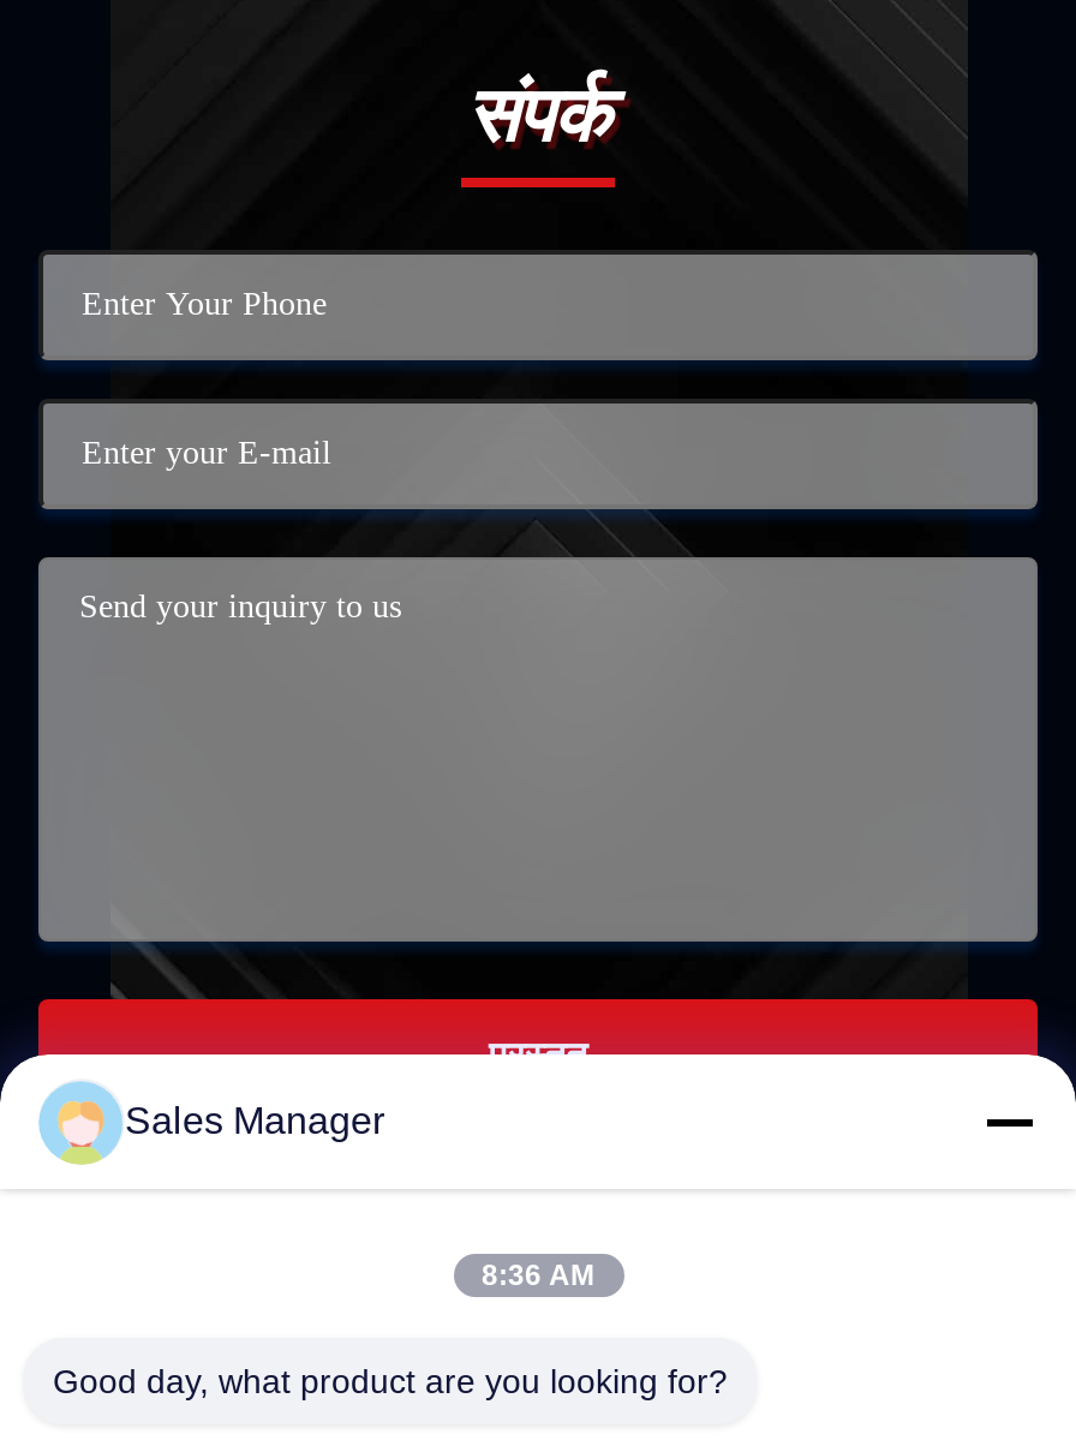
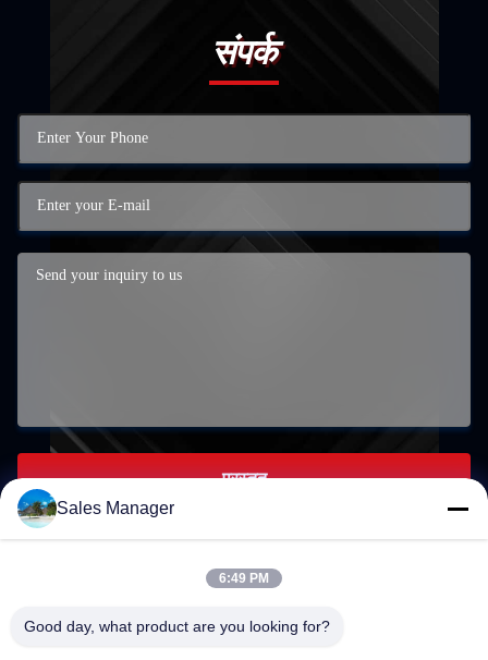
- [image]
+ [image]

- 8:36 AM
+ 6:49 PM
